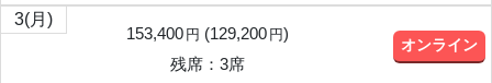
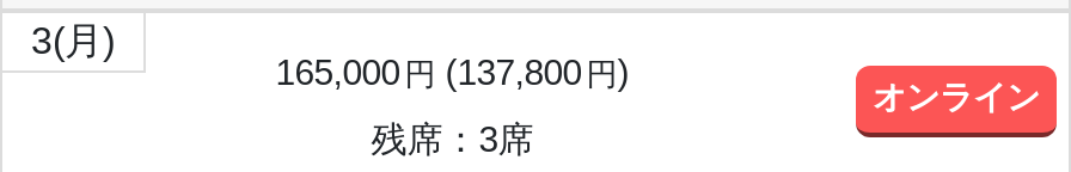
- 153,400 円 (129,200 円)
+ 165,000 円 (137,800 円)
